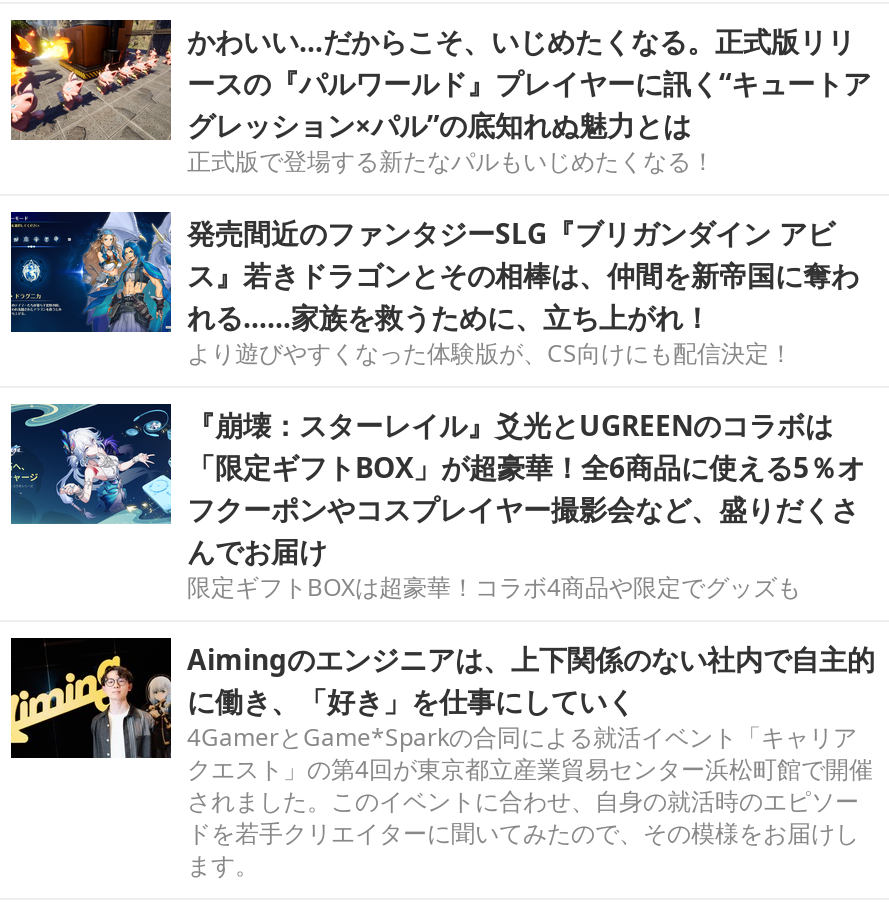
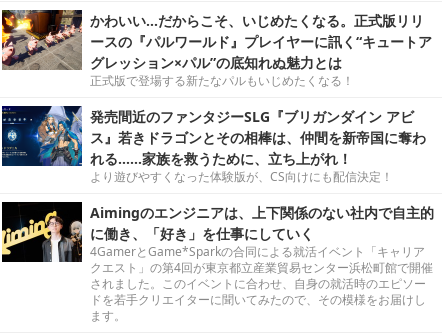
- [image]
- 『崩壊：スターレイル』爻光とUGREENのコラボは
- 「限定ギフトBOX」が超豪華！全6商品に使える5％オ
- フクーポンやコスプレイヤー撮影会など、盛りだくさ
- んでお届け
- 限定ギフトBOXは超豪華！コラボ4商品や限定でグッズも
